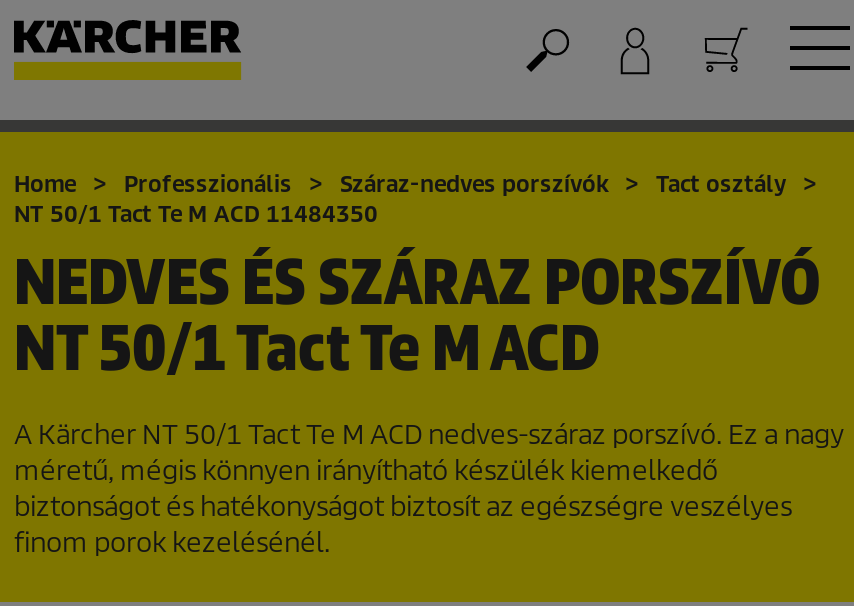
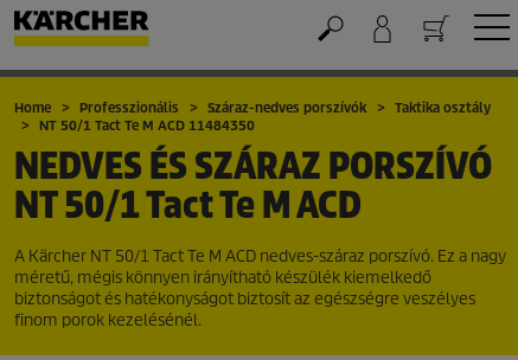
- Tact osztály
+ Taktika osztály
